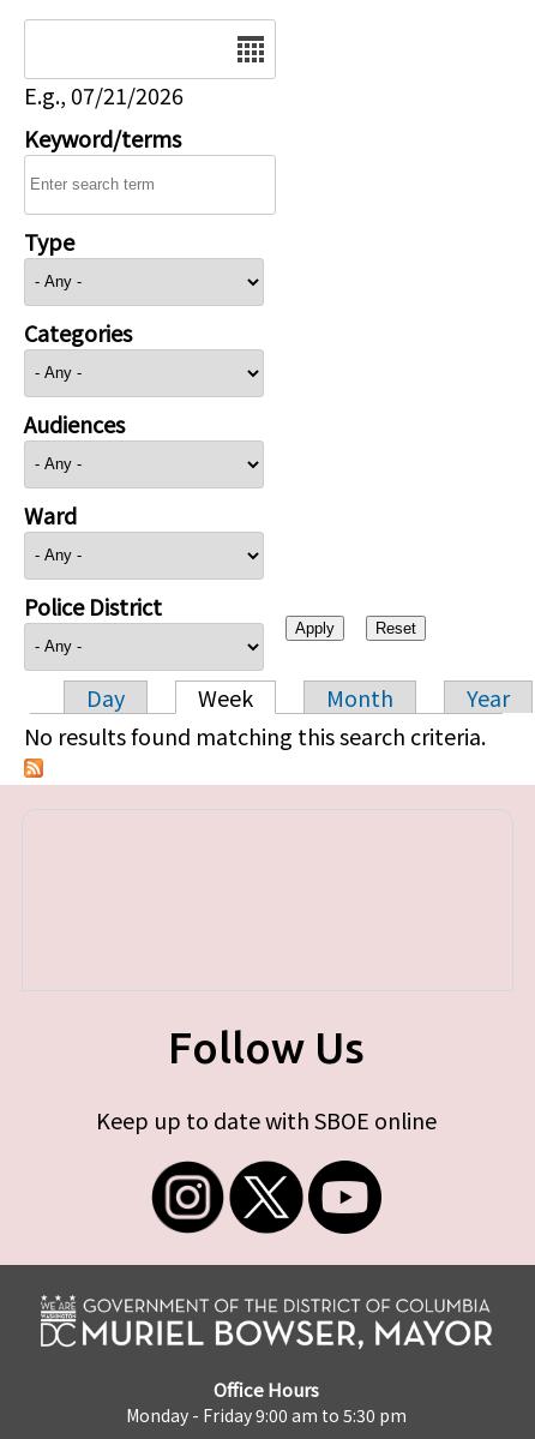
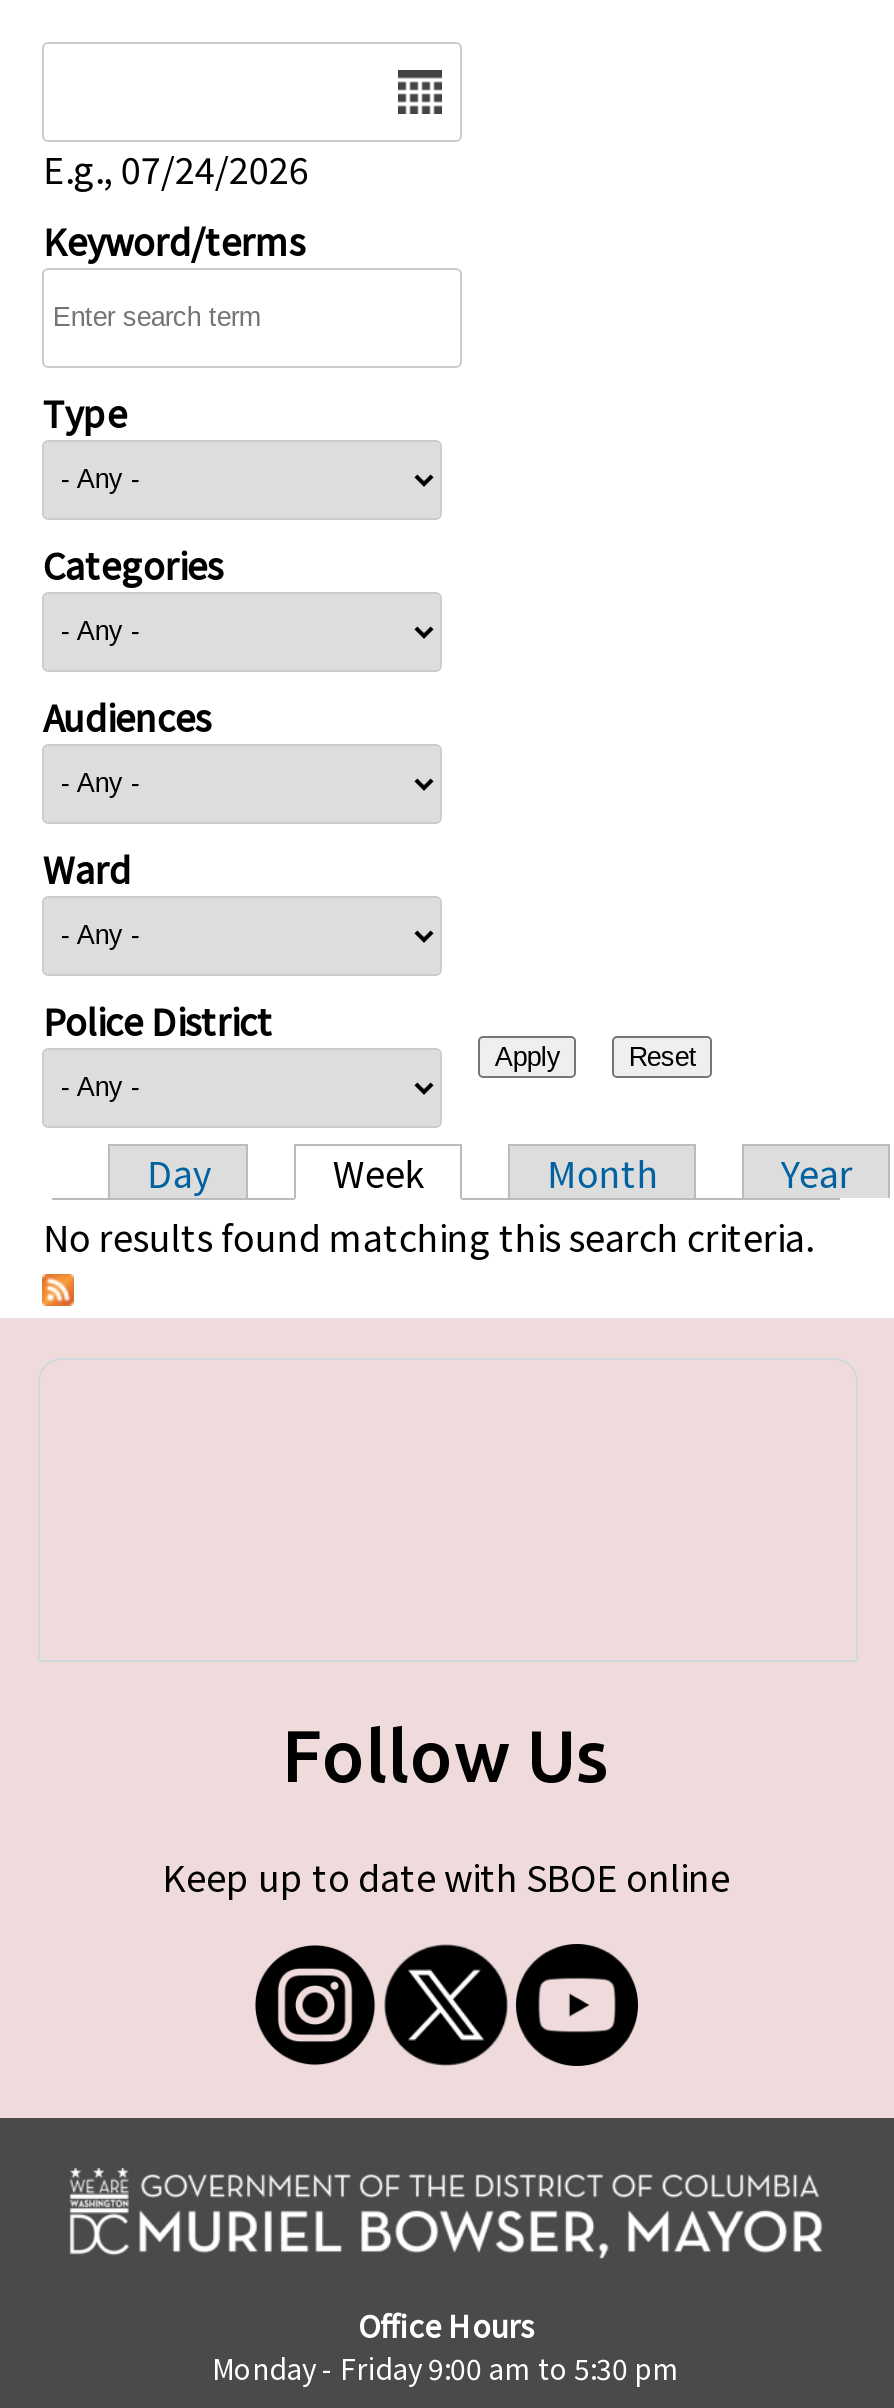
- E.g., 07/21/2026
+ E.g., 07/24/2026
